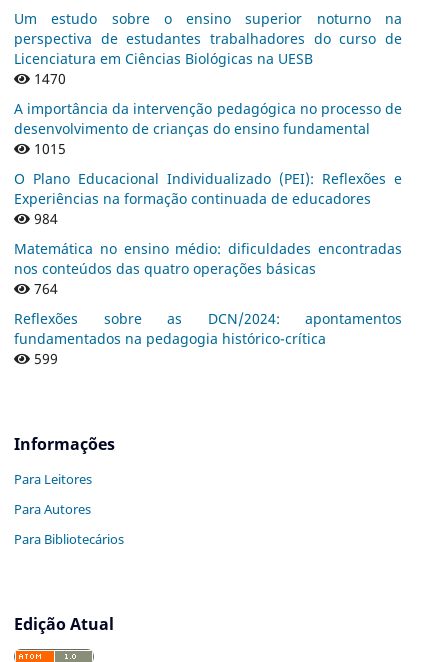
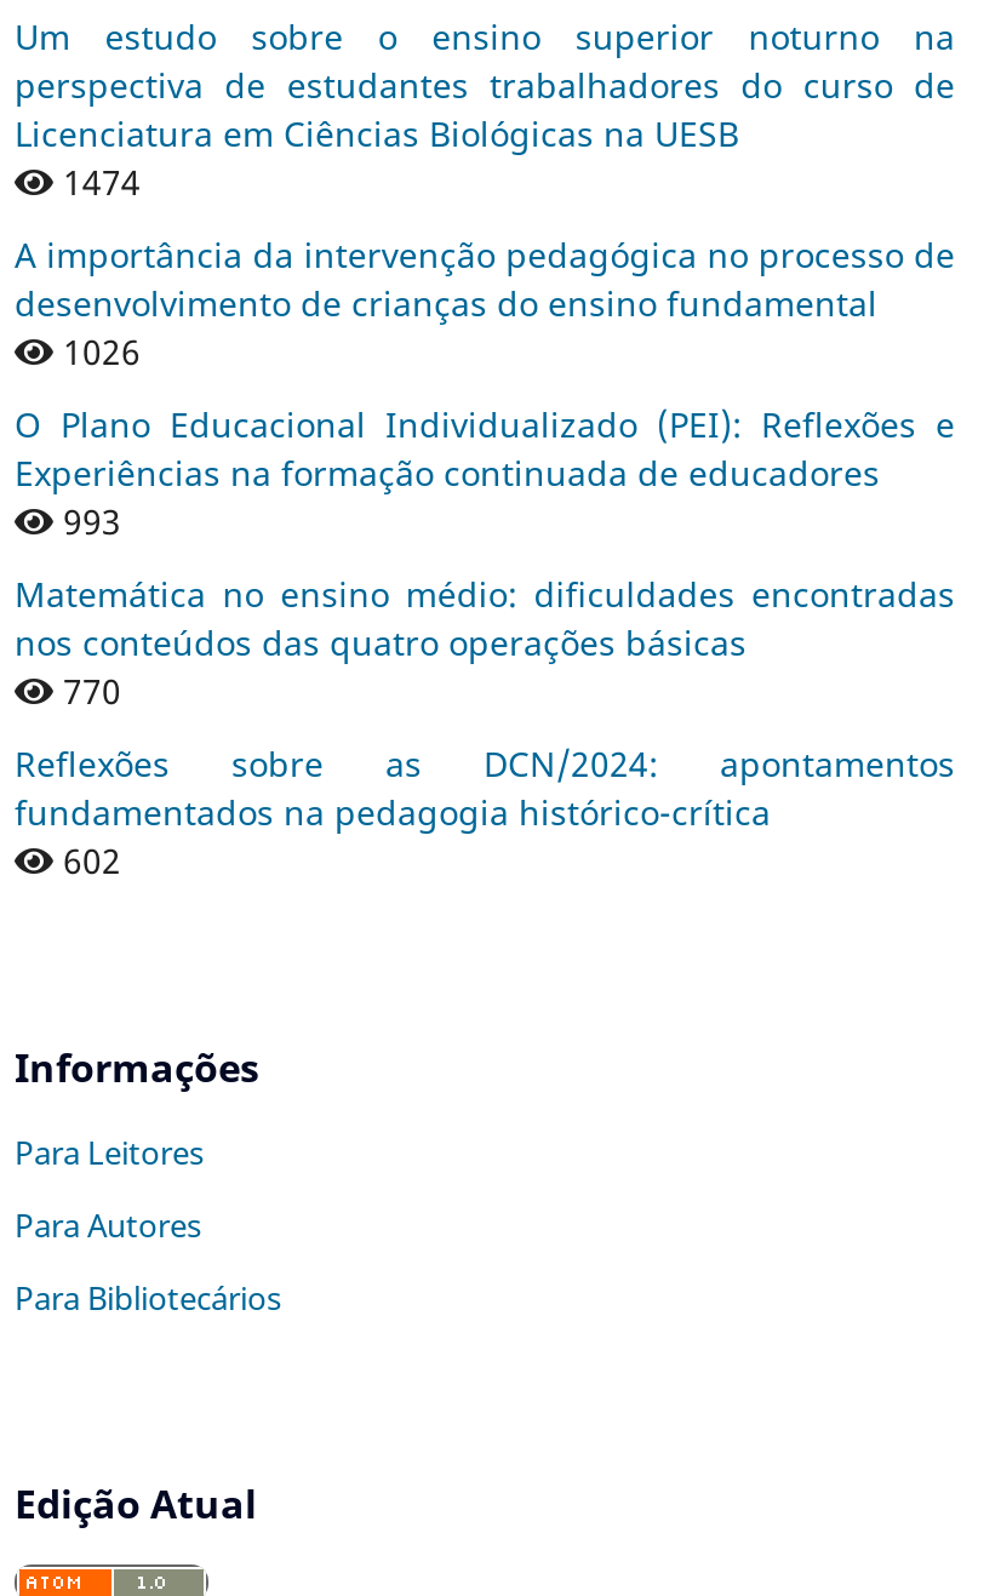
- 1470
+ 1474

- 1015
+ 1026

- 984
+ 993

- 764
+ 770

- 599
+ 602
